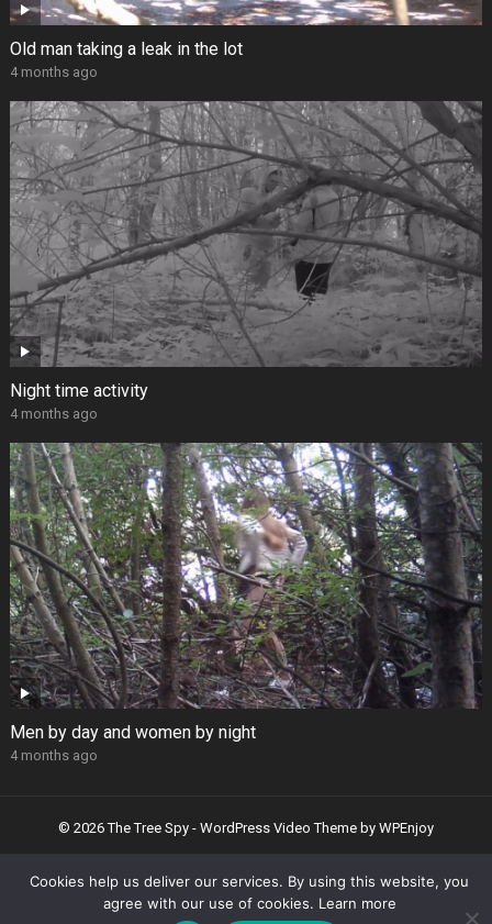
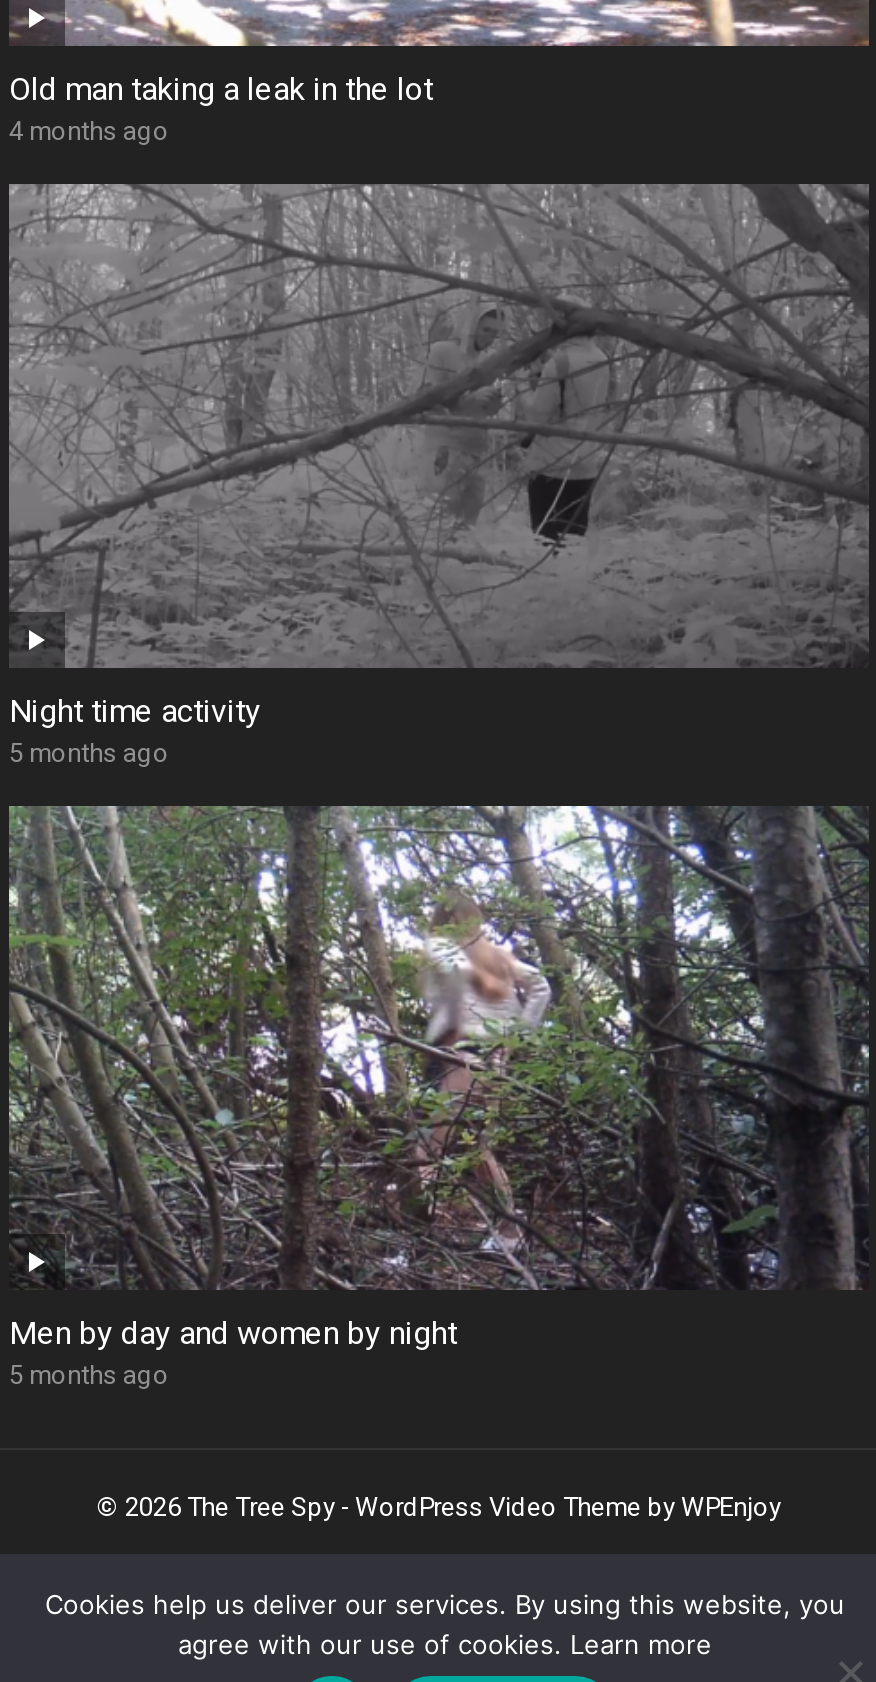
- 4 months ago
+ 5 months ago

- 4 months ago
+ 5 months ago
